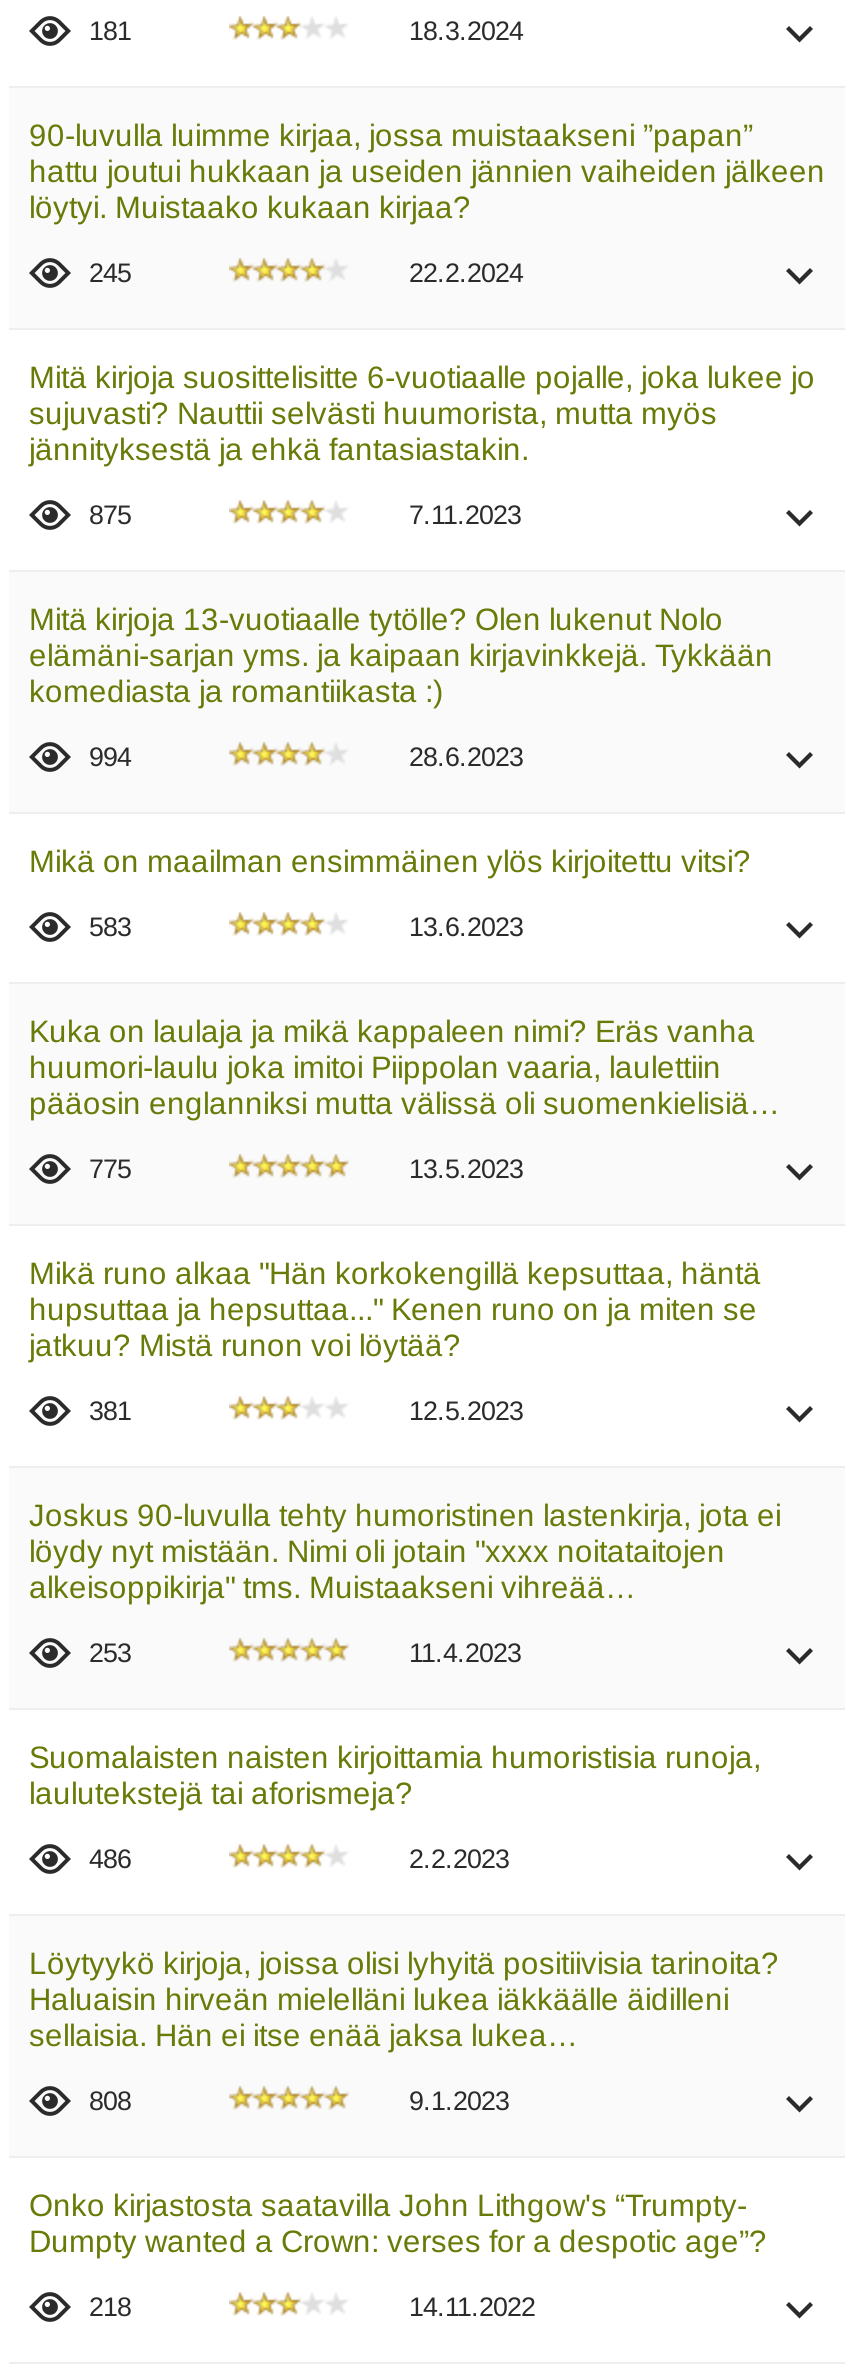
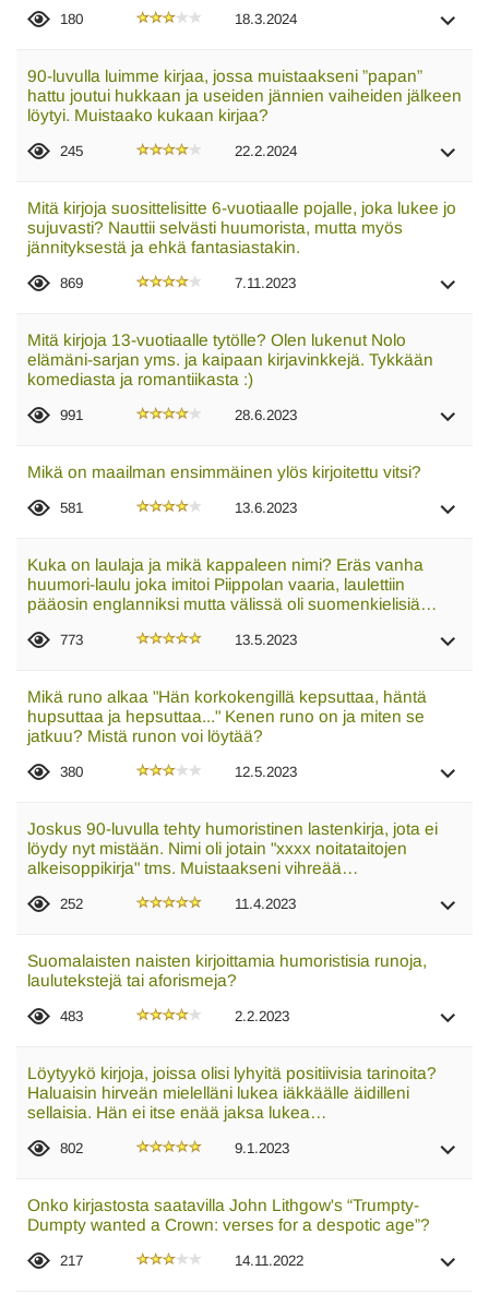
- 181
+ 180

- 875
+ 869

- 994
+ 991

- 583
+ 581

- 775
+ 773

- 381
+ 380

- 253
+ 252

- 486
+ 483

- 808
+ 802

- 218
+ 217
